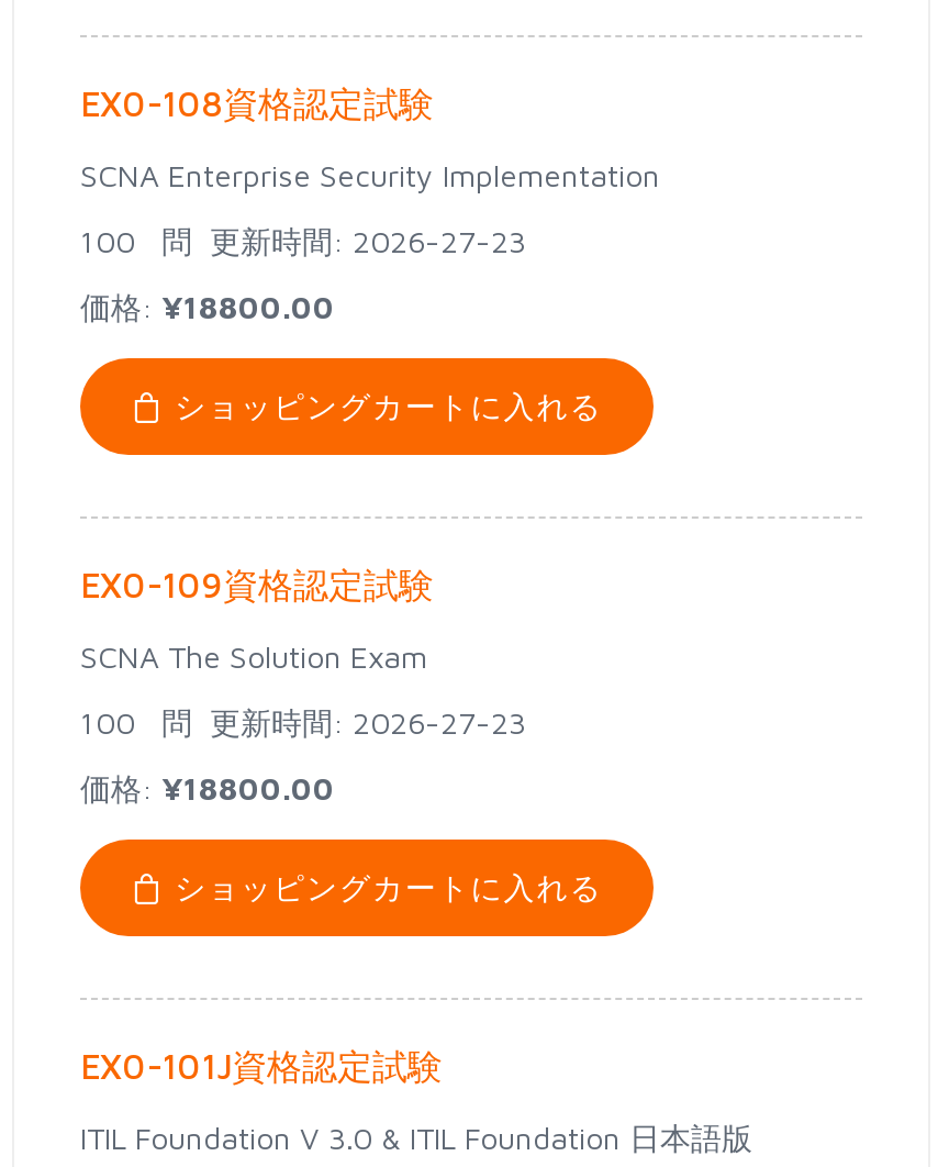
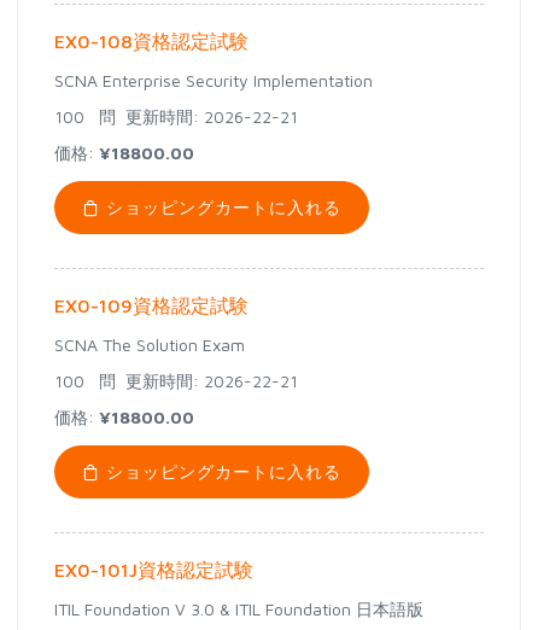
- 100 問更新時間: 2026-27-23
+ 100 問更新時間: 2026-22-21

- 100 問更新時間: 2026-27-23
+ 100 問更新時間: 2026-22-21
